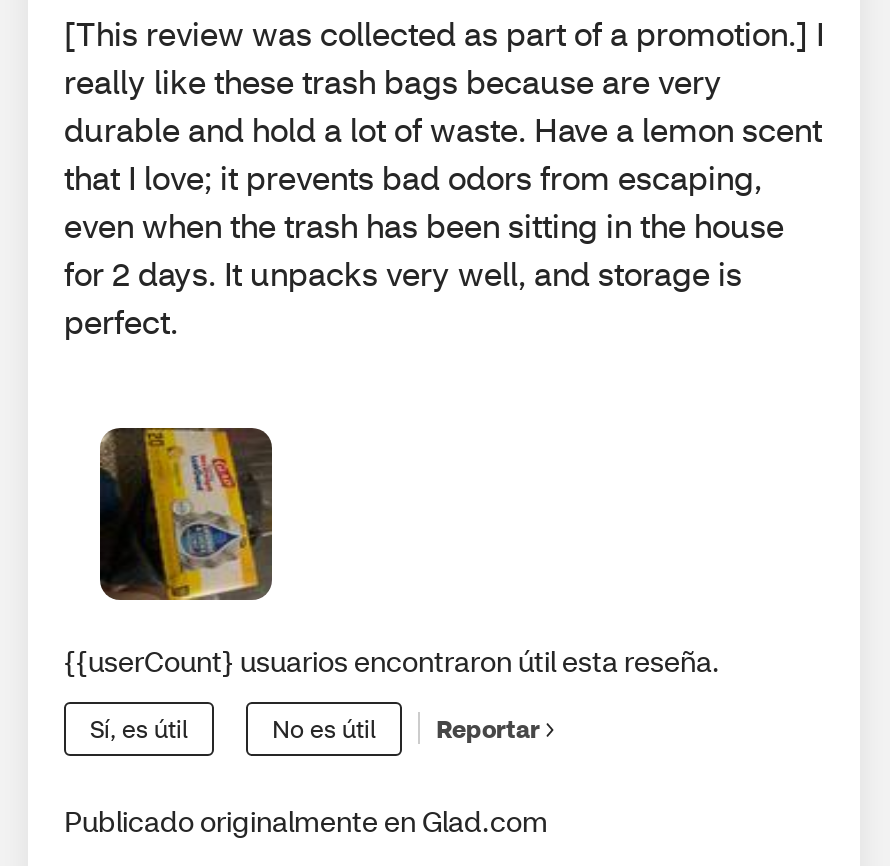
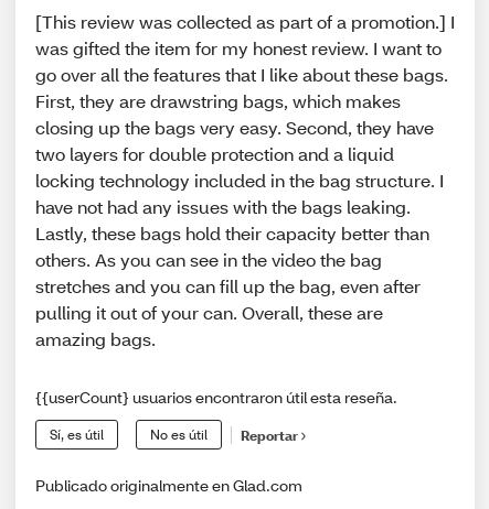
- really like these trash bags because are very
- durable and hold a lot of waste. Have a lemon scent
- that I love; it prevents bad odors from escaping,
- even when the trash has been sitting in the house
- for 2 days. It unpacks very well, and storage is
- perfect.
+ was gifted the item for my honest review. I want to
+ go over all the features that I like about these bags.
+ First, they are drawstring bags, which makes
+ closing up the bags very easy. Second, they have
+ two layers for double protection and a liquid
+ locking technology included in the bag structure. I
+ have not had any issues with the bags leaking.
+ Lastly, these bags hold their capacity better than
+ others. As you can see in the video the bag
+ stretches and you can fill up the bag, even after
+ pulling it out of your can. Overall, these are
+ amazing bags.
